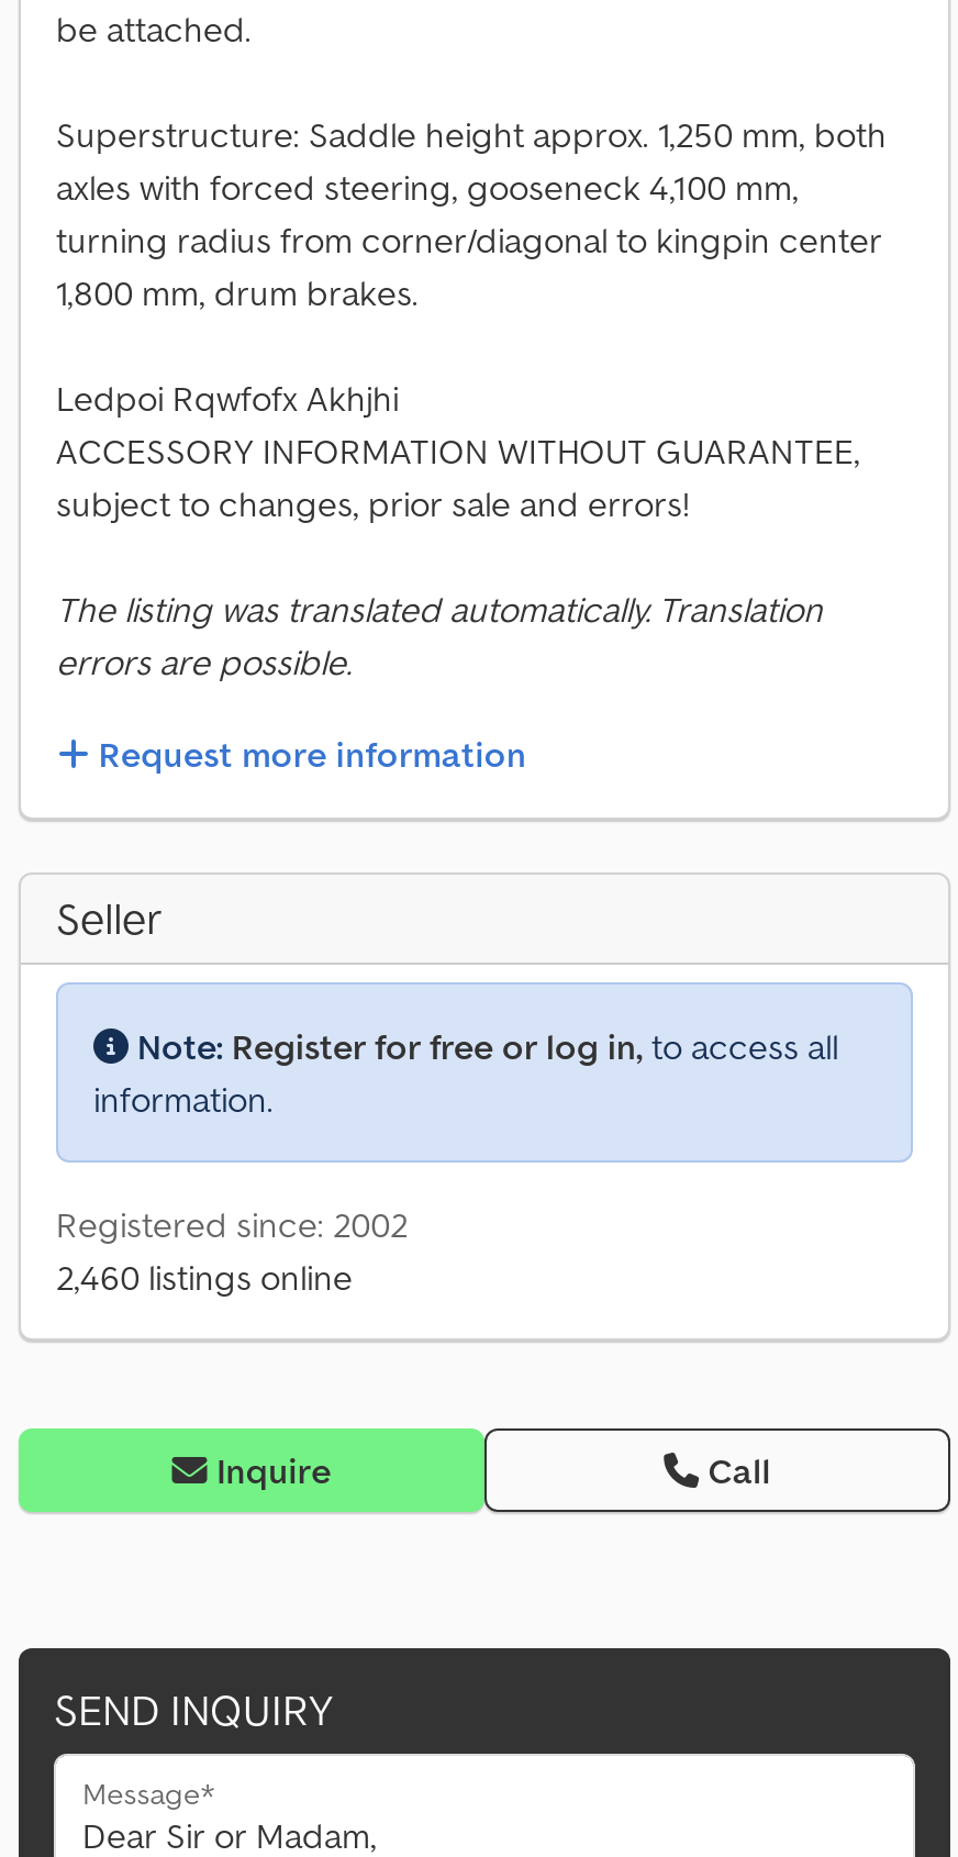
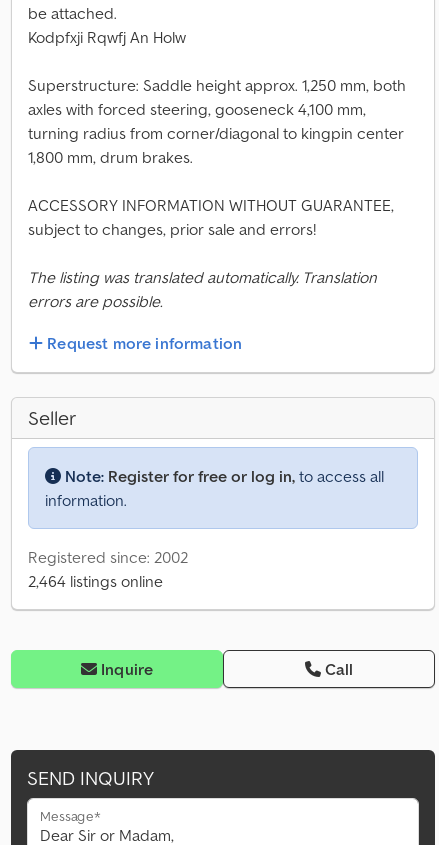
+ Kodpfxji Rqwfj An Holw

moved down: Superstructure: Saddle height approx. 1,250 mm, both | axles with forced steering, gooseneck 4,100 mm, | turning radius from corner/diagonal to kingpin center | 1,800 mm, drum brakes.

- Ledpoi Rqwfofx Akhjhi

- 2,460 listings online
+ 2,464 listings online
